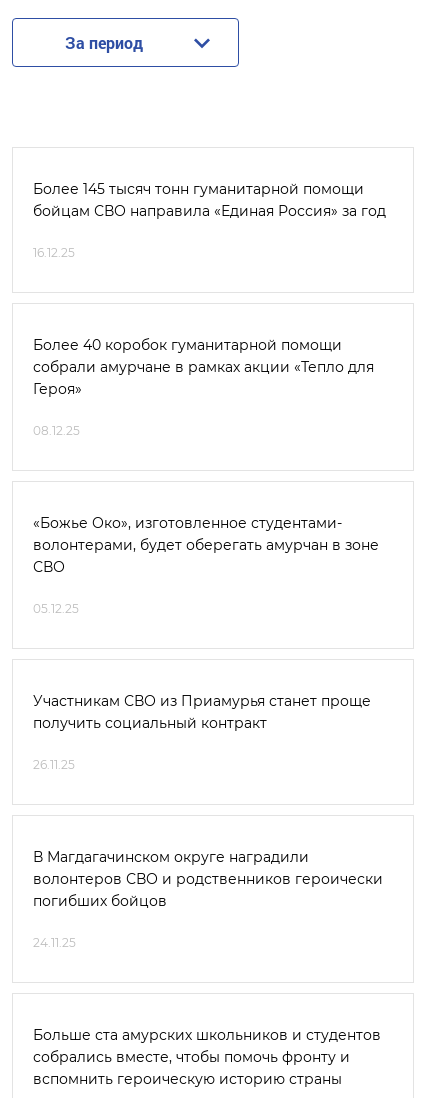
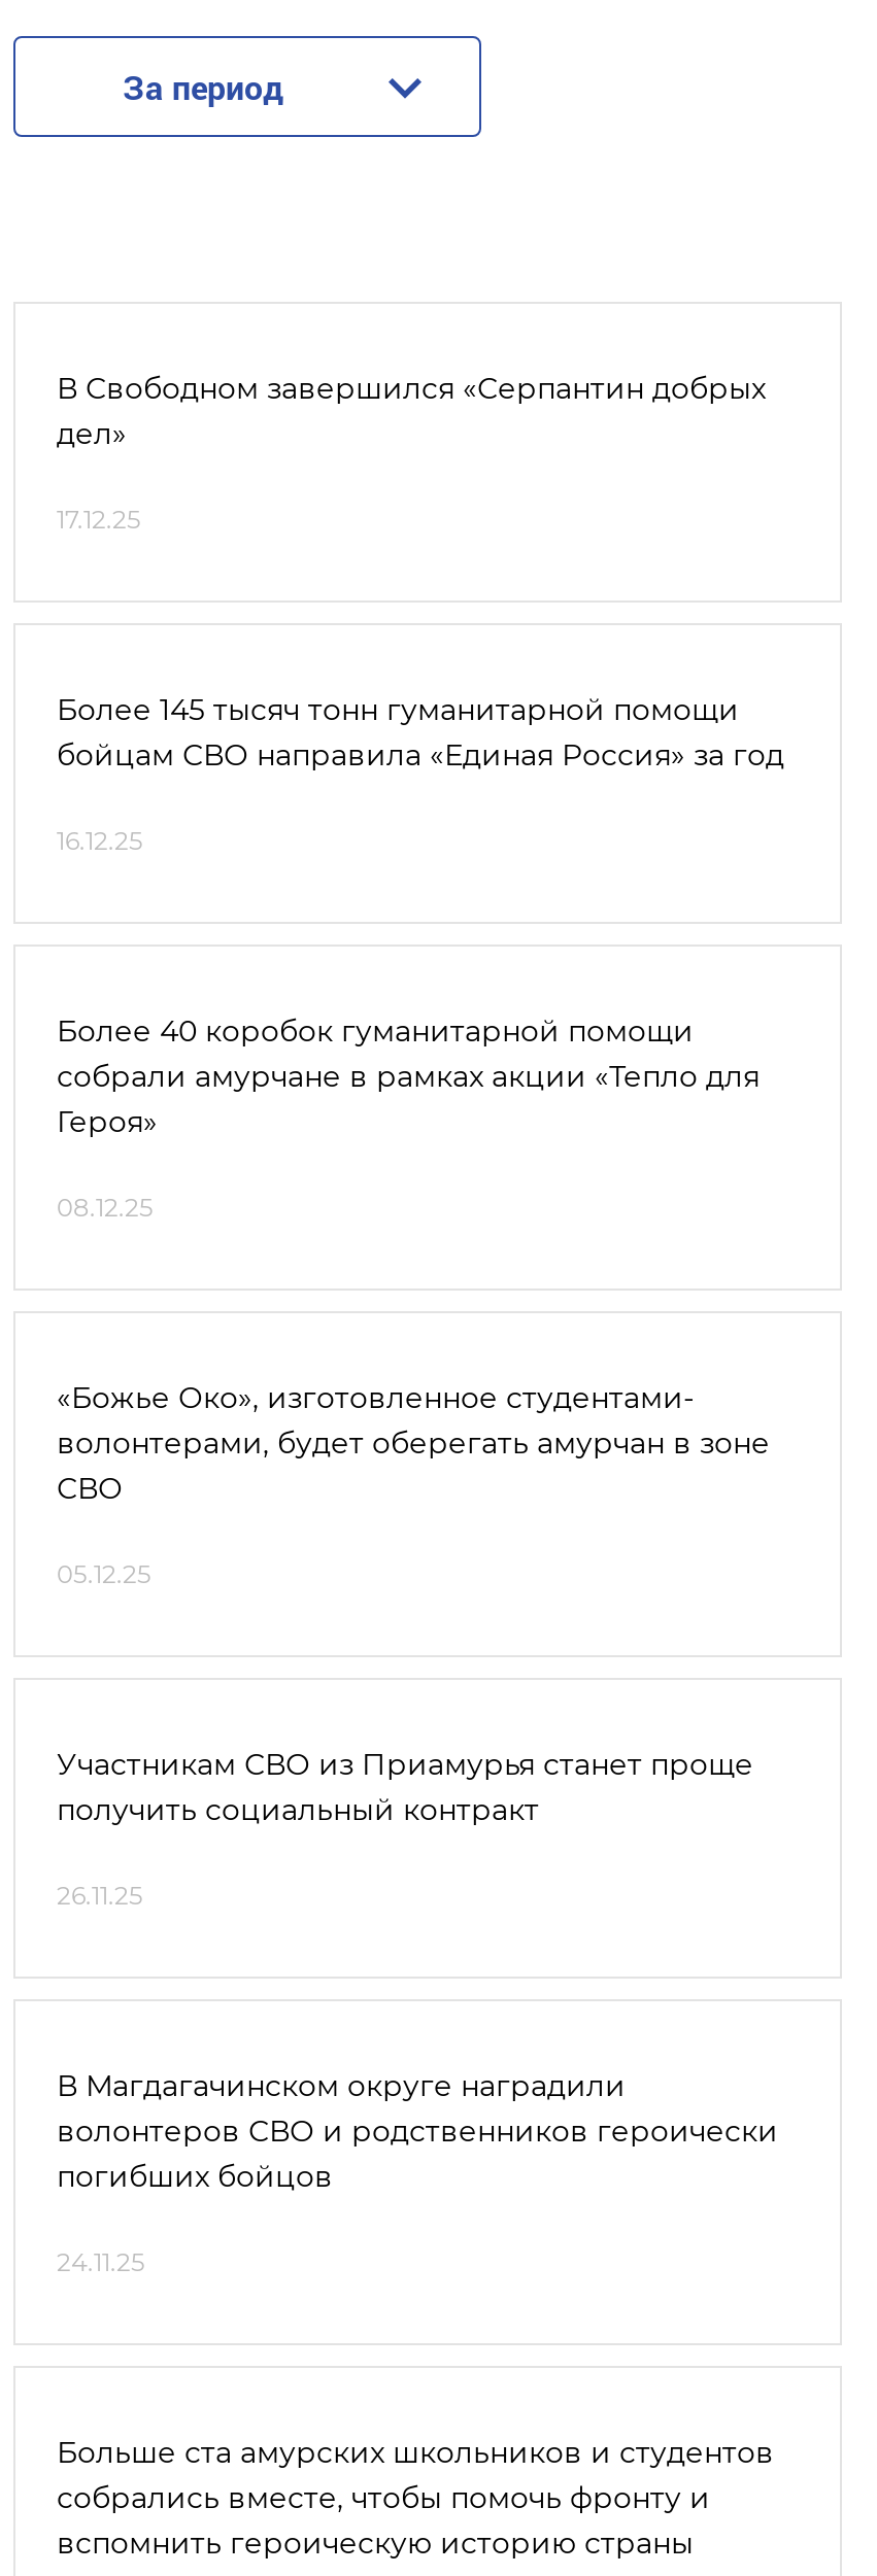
+ В Свободном завершился «Серпантин добрых
+ дел»
+ 17.12.25
